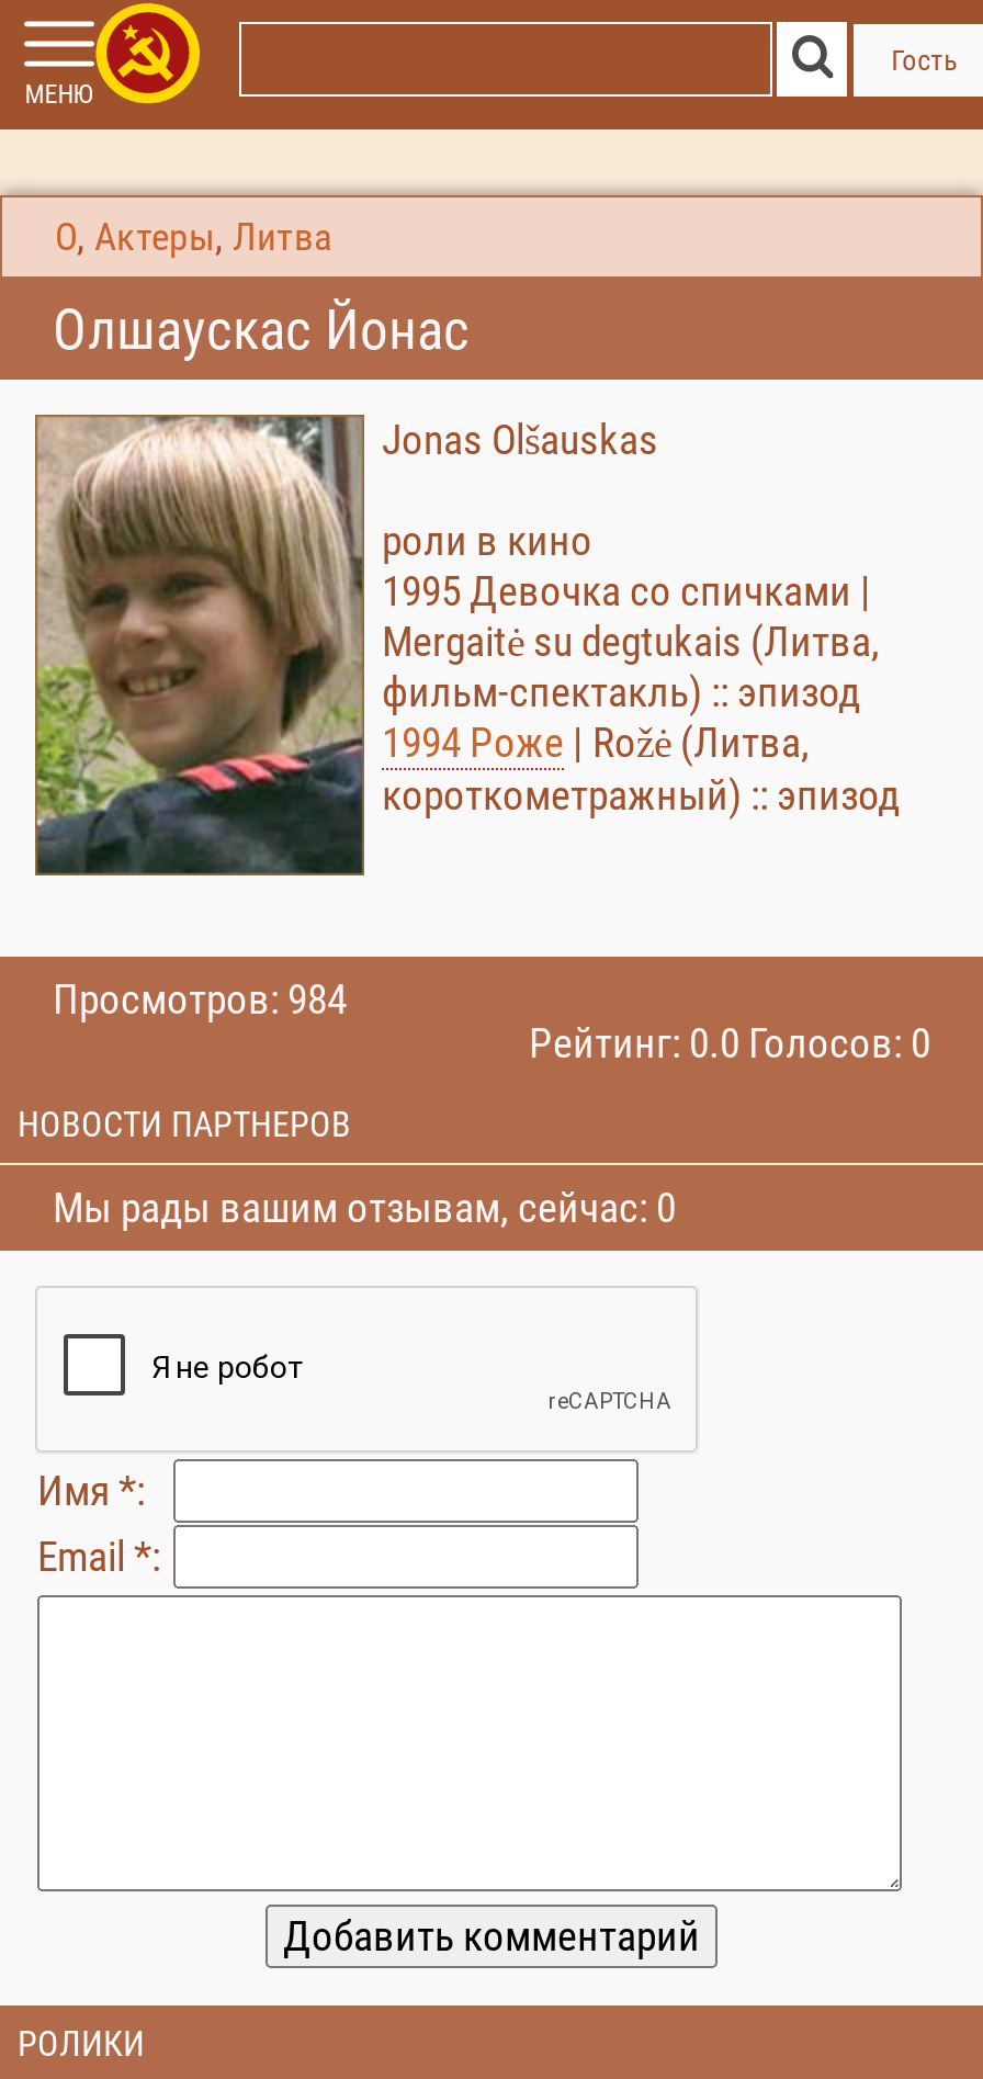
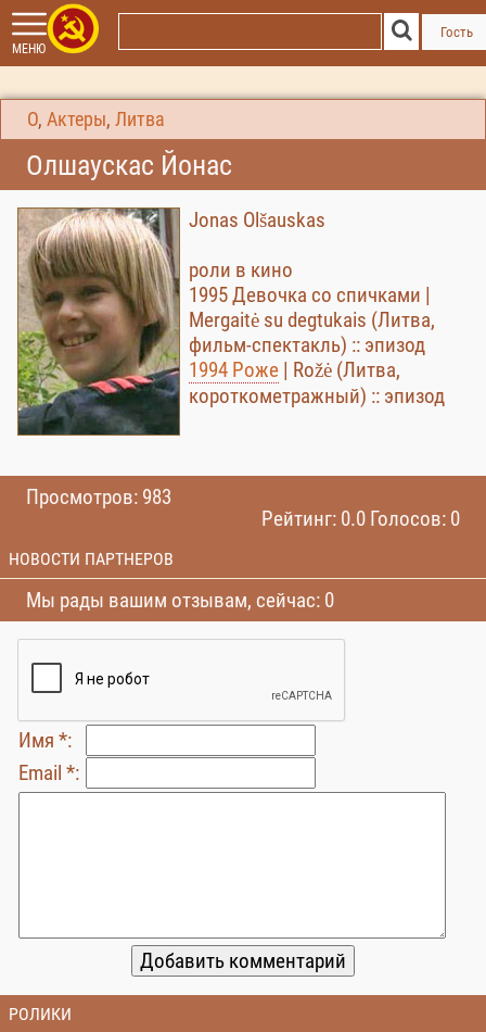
- Просмотров: 984
+ Просмотров: 983
